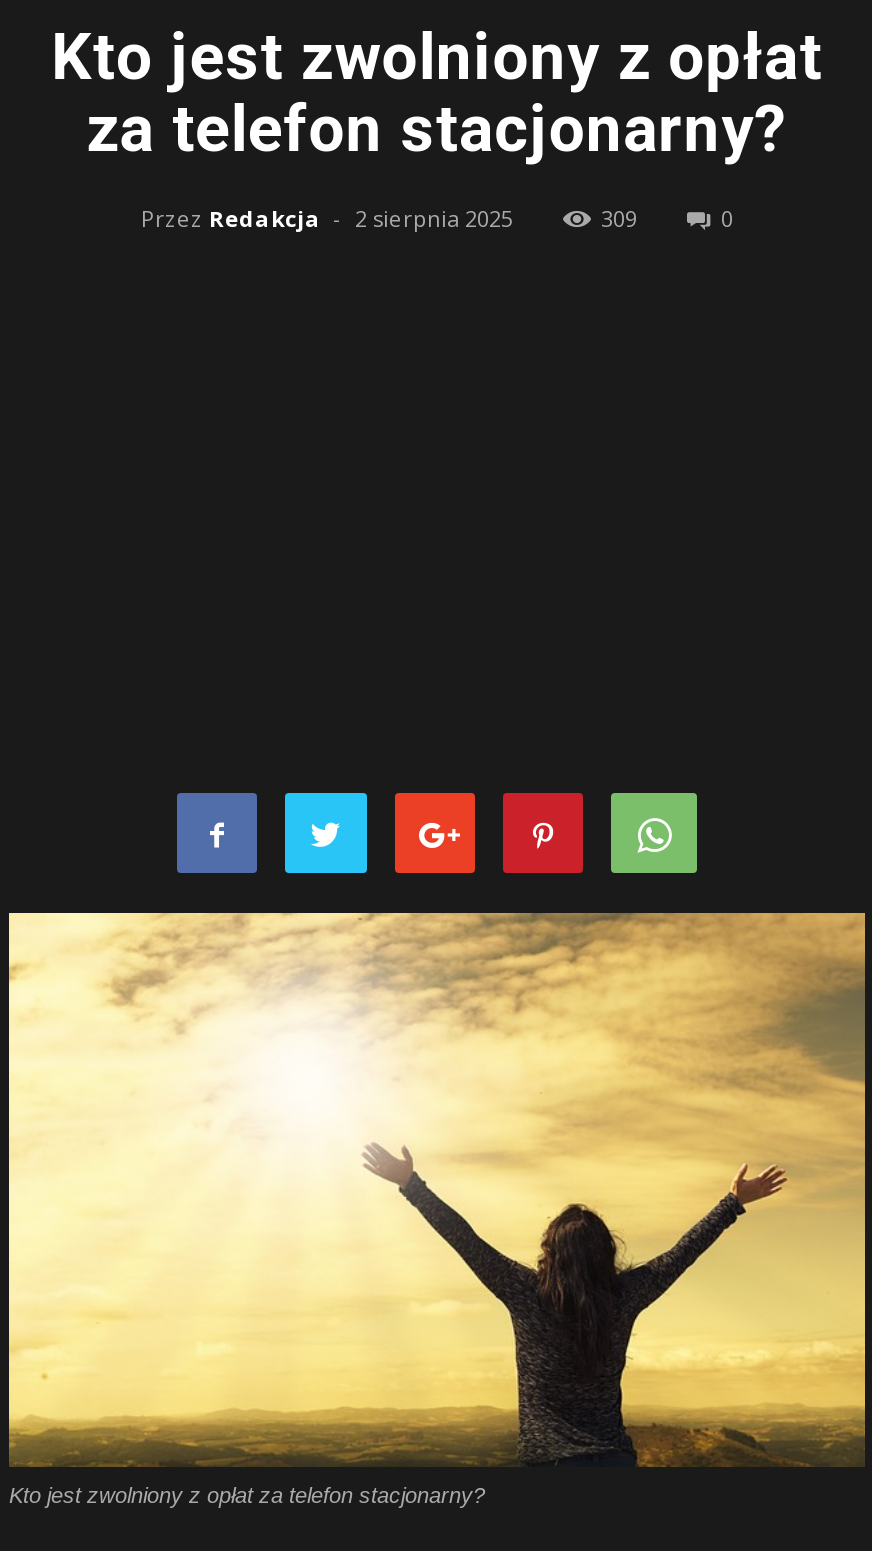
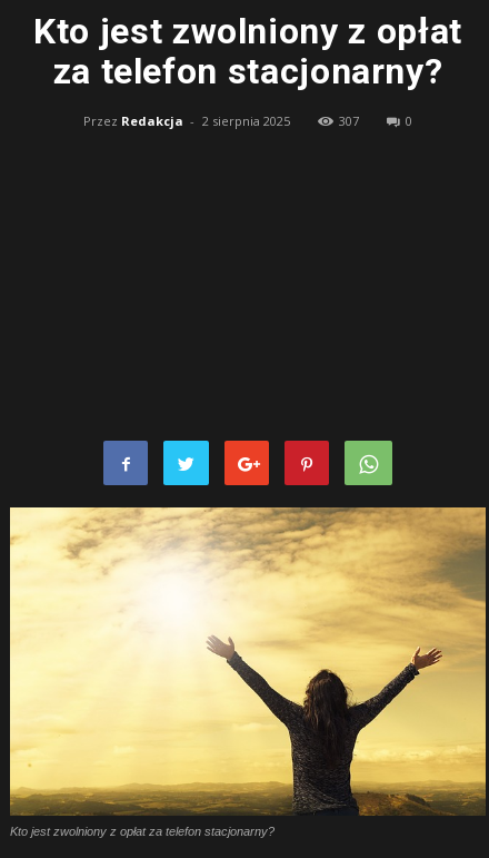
- 309
+ 307
